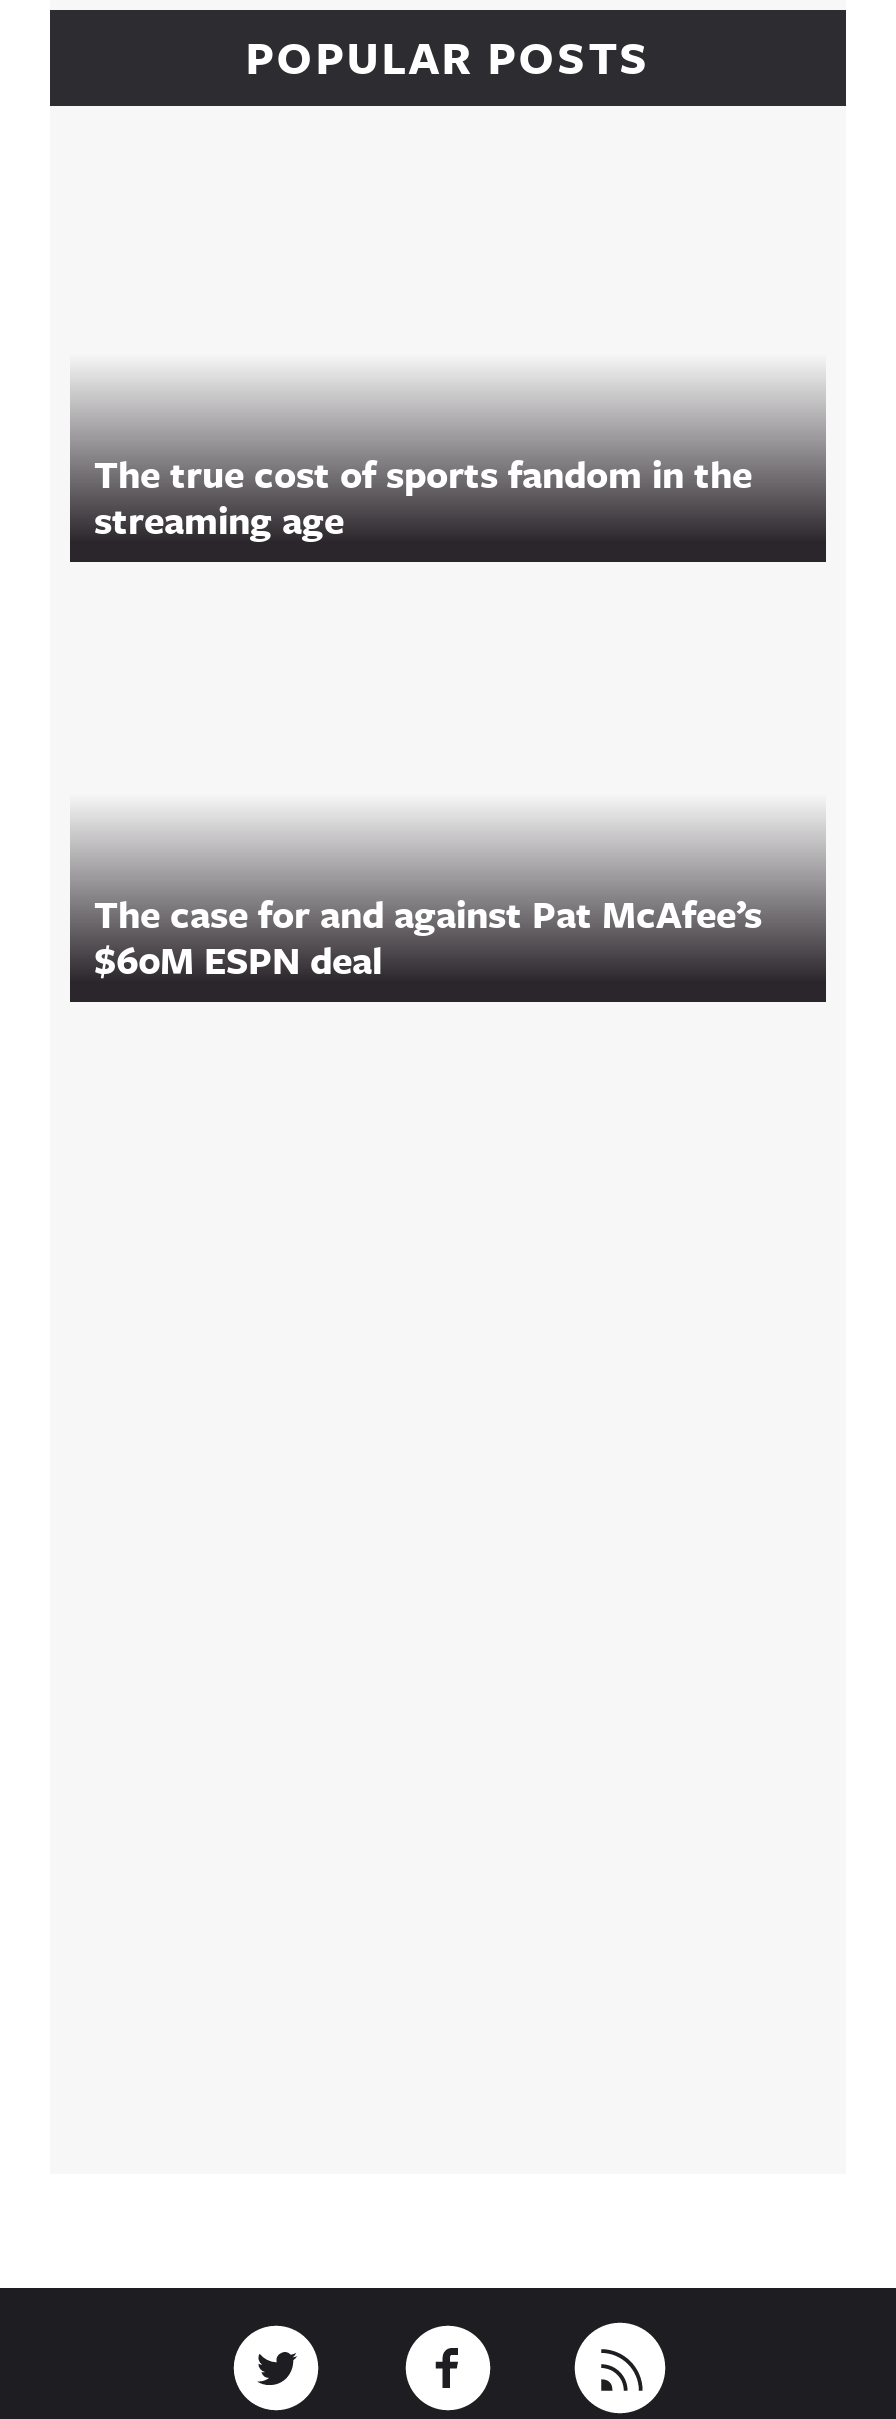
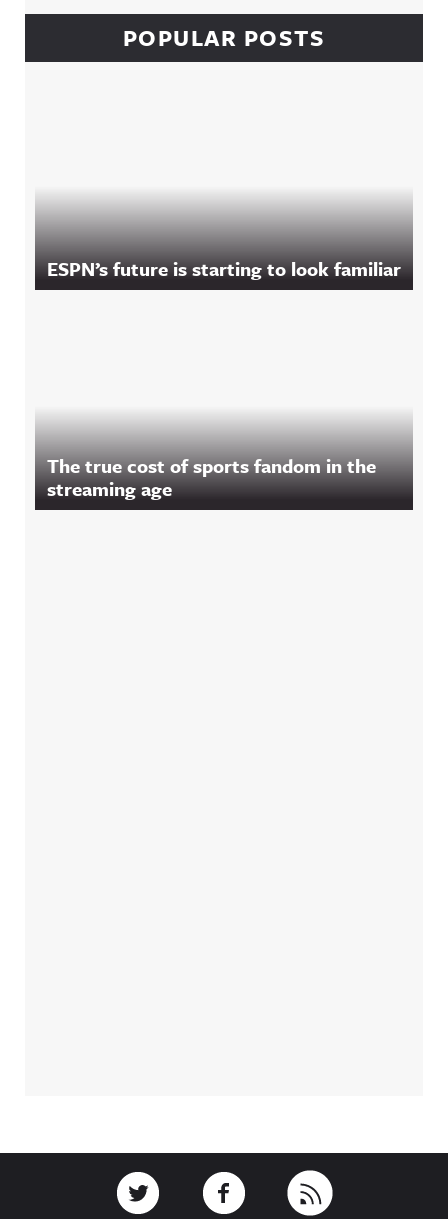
+ ESPN’s future is starting to look familiar

moved down: The true cost of sports fandom in the | streaming age

- The case for and against Pat McAfee’s
- $60M ESPN deal
